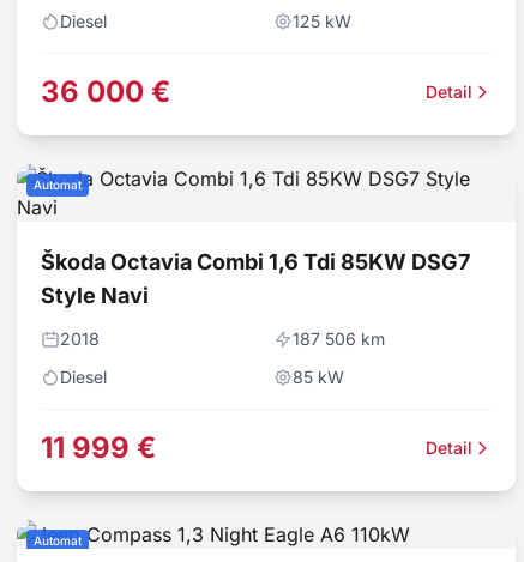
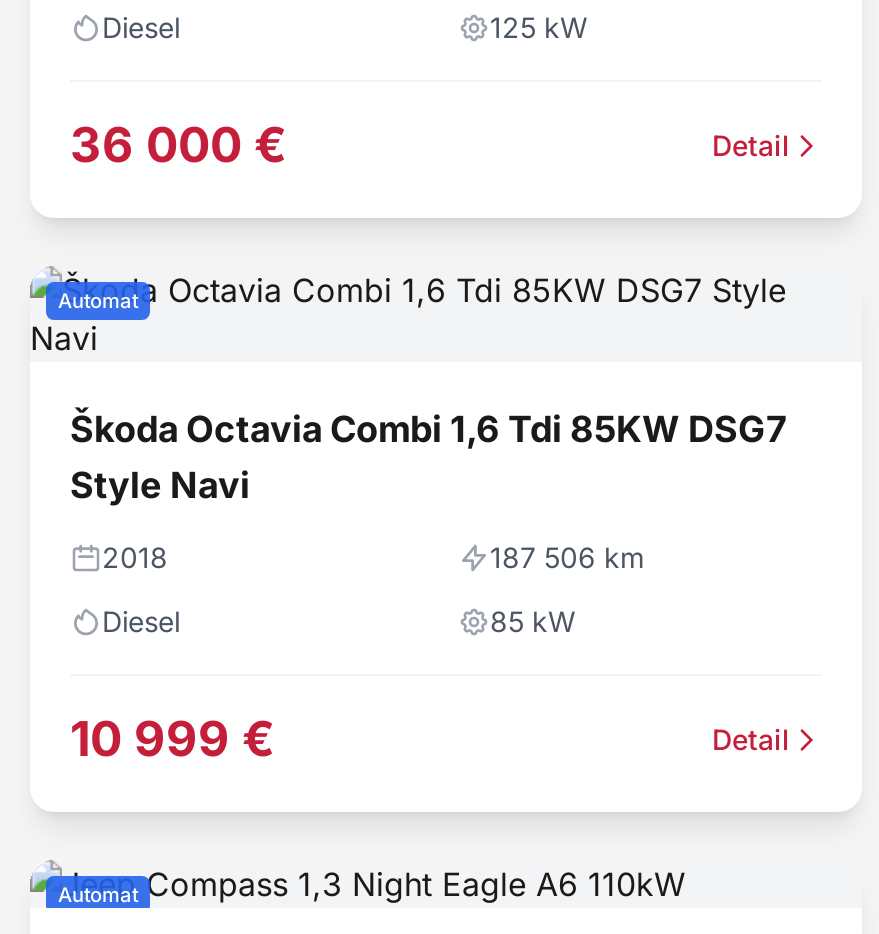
- 11 999 €
+ 10 999 €
